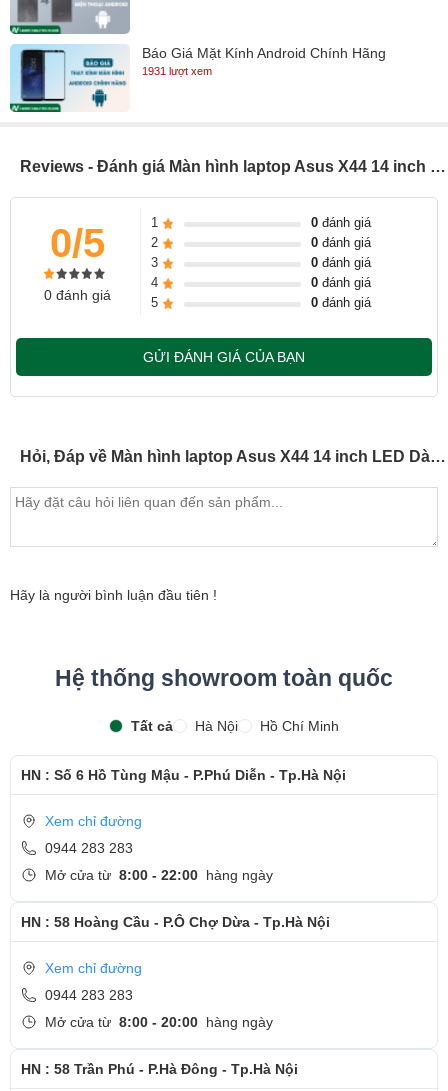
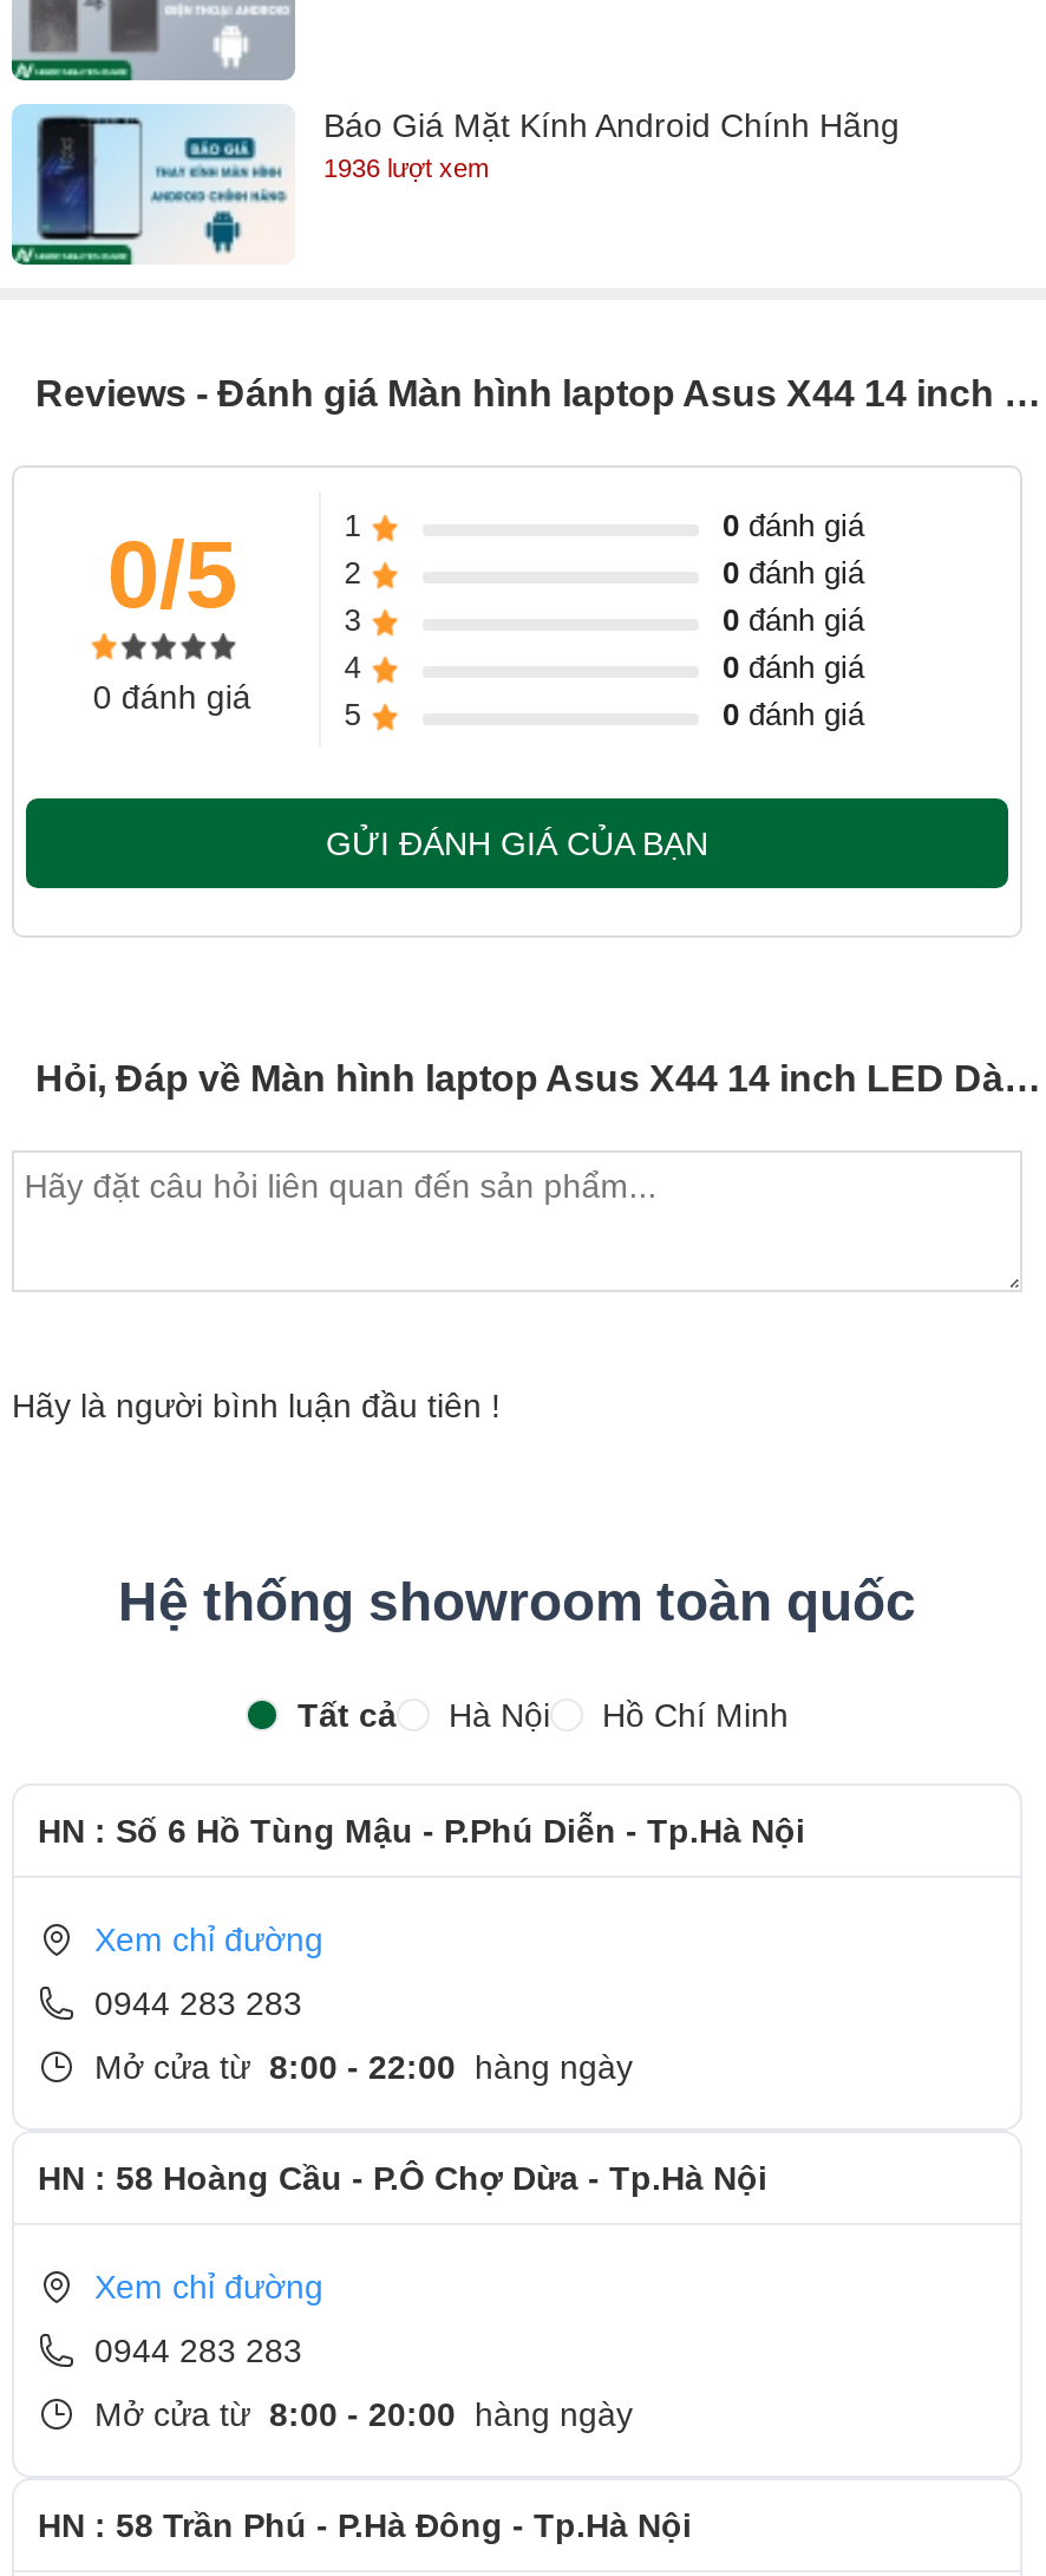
- 1931 lượt xem
+ 1936 lượt xem
